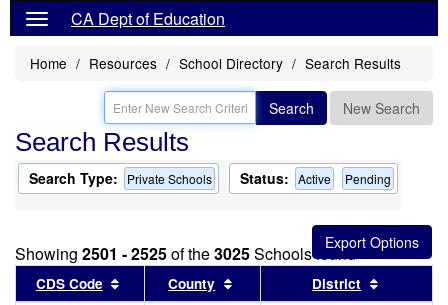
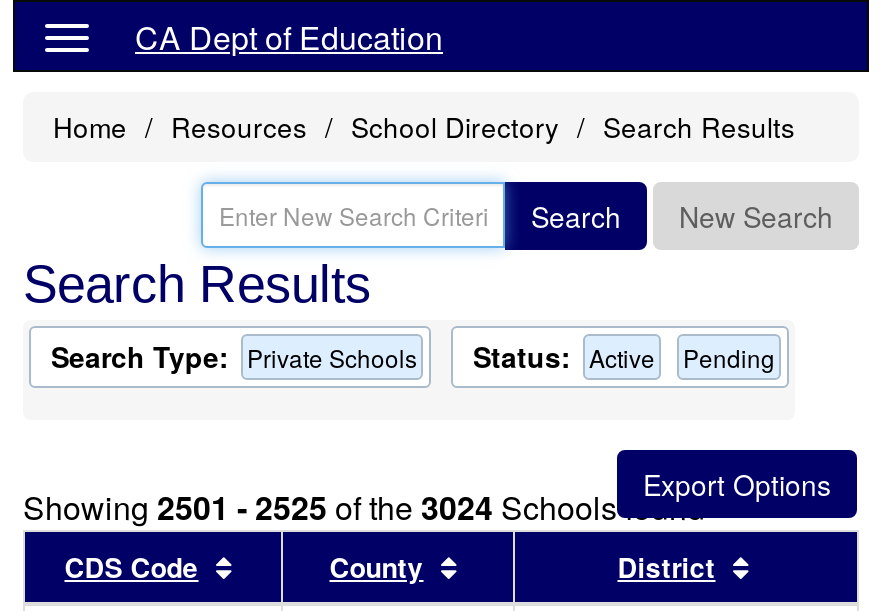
- Showing 2501 - 2525 of the 3025 Schools found
+ Showing 2501 - 2525 of the 3024 Schools found
